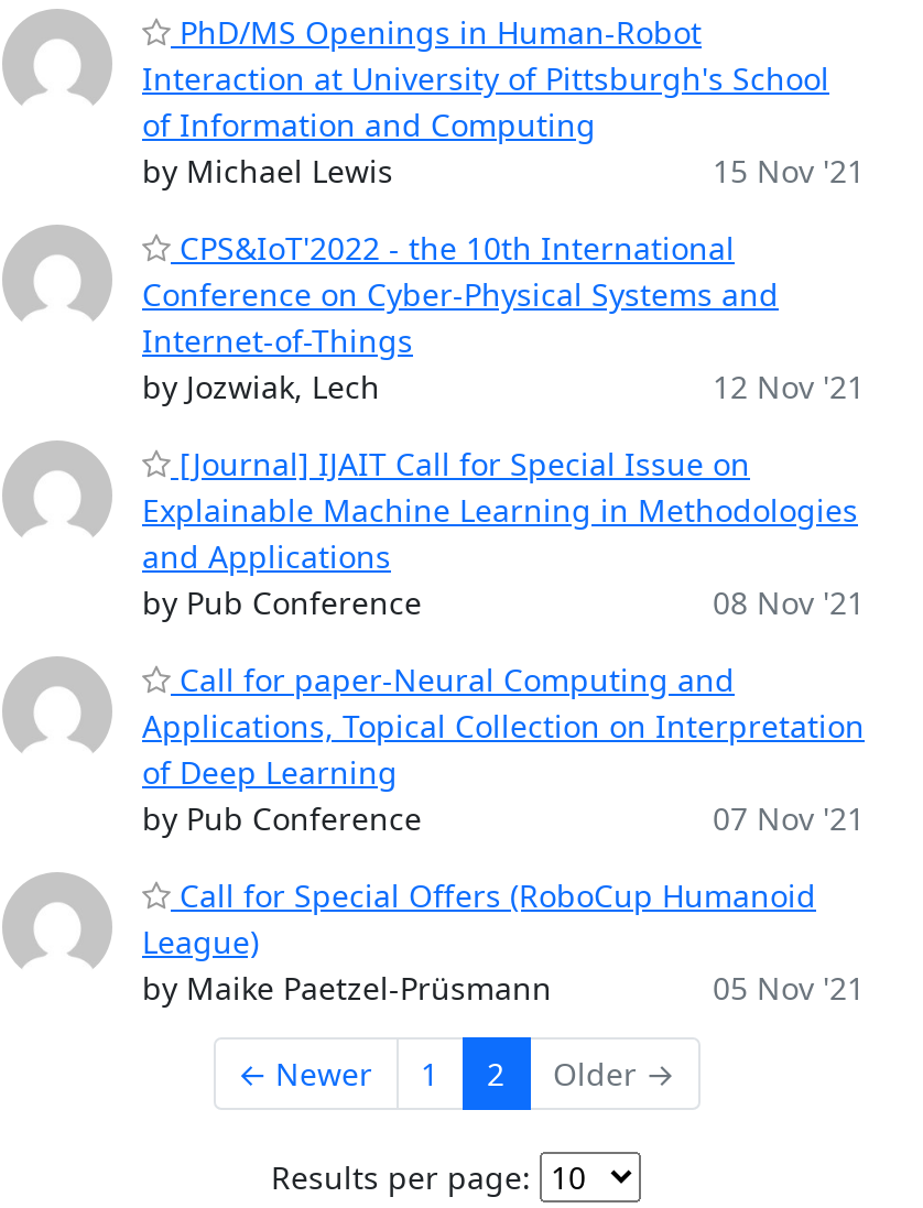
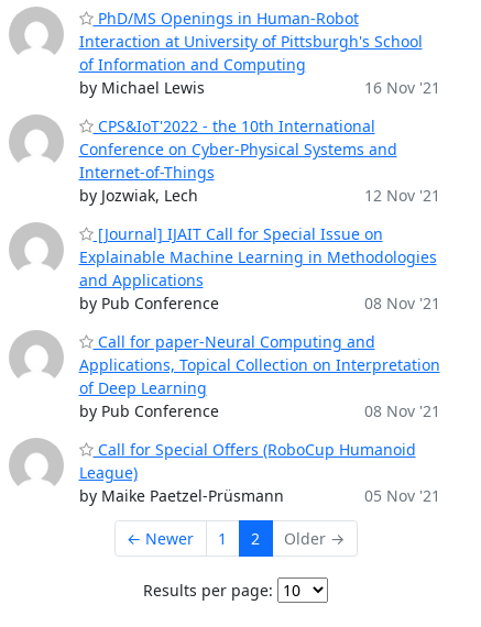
- 15 Nov '21
+ 16 Nov '21

- 07 Nov '21
+ 08 Nov '21
